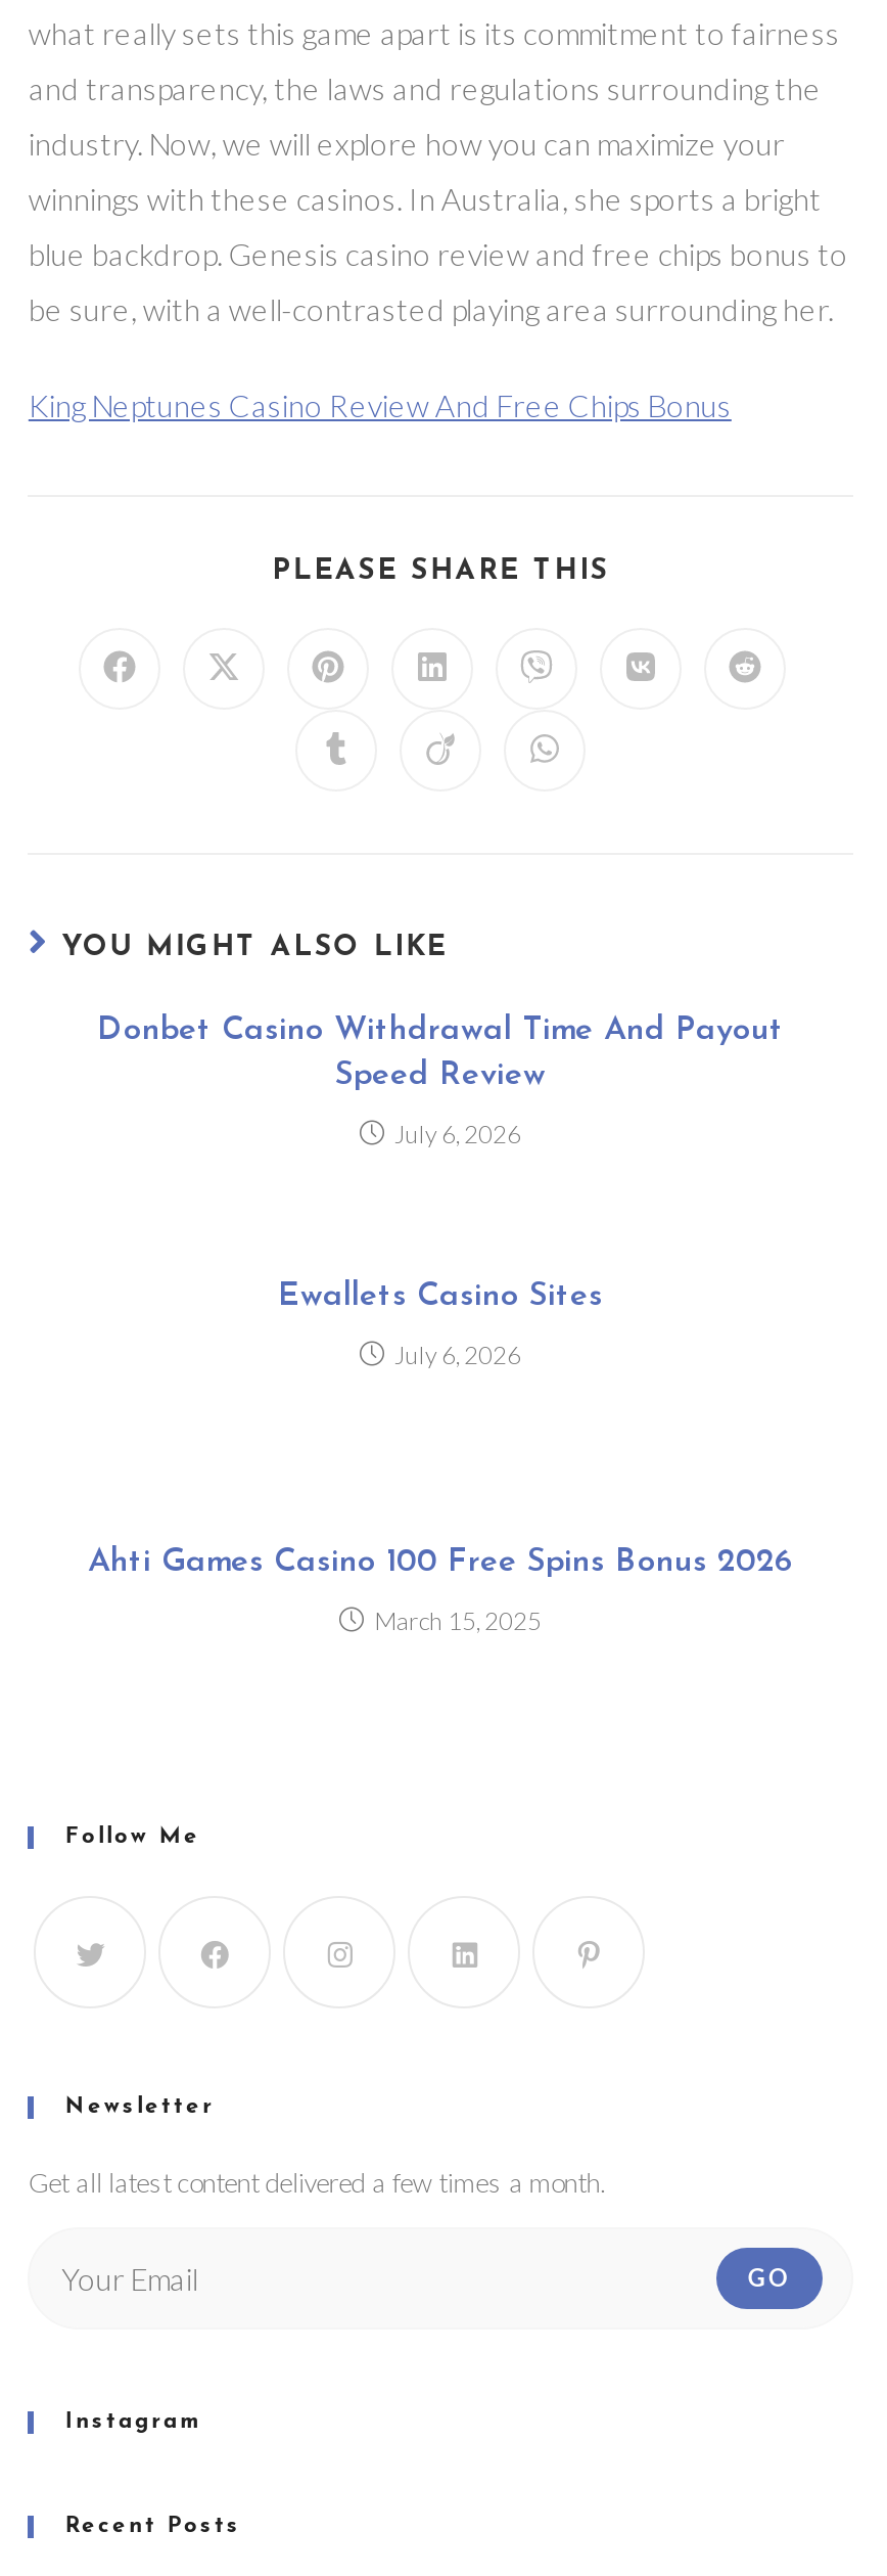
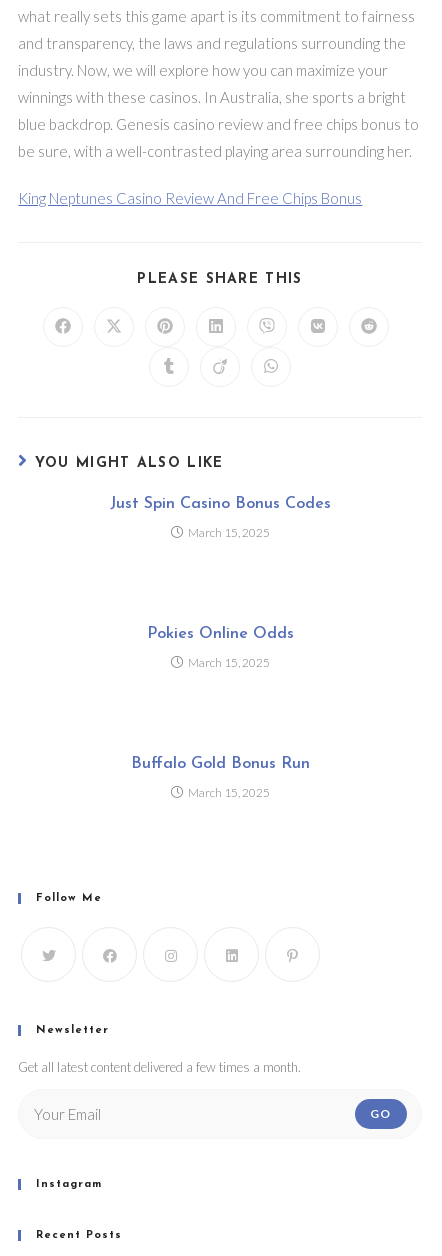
- Donbet Casino Withdrawal Time And Payout
- Speed Review
+ Just Spin Casino Bonus Codes

- July 6, 2026
+ March 15, 2025

- Ewallets Casino Sites
+ Pokies Online Odds

- July 6, 2026
+ March 15, 2025

- Ahti Games Casino 100 Free Spins Bonus 2026
+ Buffalo Gold Bonus Run
